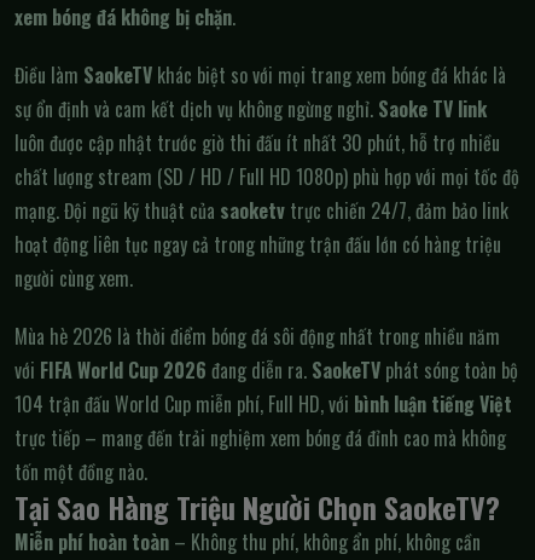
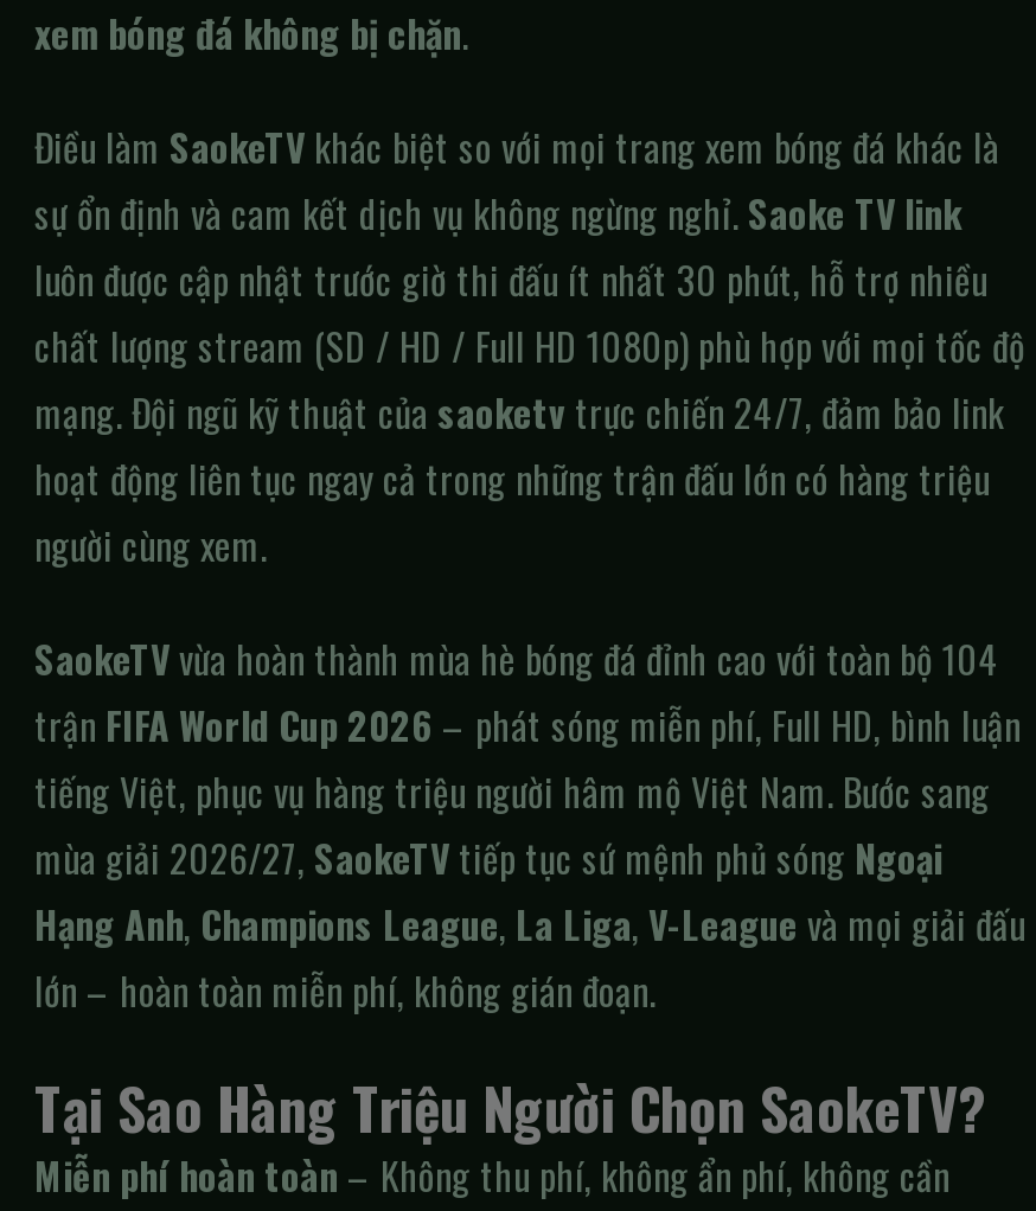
- Mùa hè 2026 là thời điểm bóng đá sôi động nhất trong nhiều năm
- với FIFA World Cup 2026 đang diễn ra. SaokeTV phát sóng toàn bộ
- 104 trận đấu World Cup miễn phí, Full HD, với bình luận tiếng Việt
- trực tiếp – mang đến trải nghiệm xem bóng đá đỉnh cao mà không
- tốn một đồng nào.
+ SaokeTVvừa hoàn thành mùa hè bóng đá đỉnh cao với toàn bộ 104
+ trận FIFA World Cup 2026 – phát sóng miễn phí, Full HD, bình luận
+ tiếng Việt, phục vụ hàng triệu người hâm mộ Việt Nam. Bước sang
+ mùa giải 2026/27, SaokeTV tiếp tục sứ mệnh phủ sóng Ngoại
+ Hạng Anh, Champions League, La Liga, V-League và mọi giải đấu
+ lớn – hoàn toàn miễn phí, không gián đoạn.
